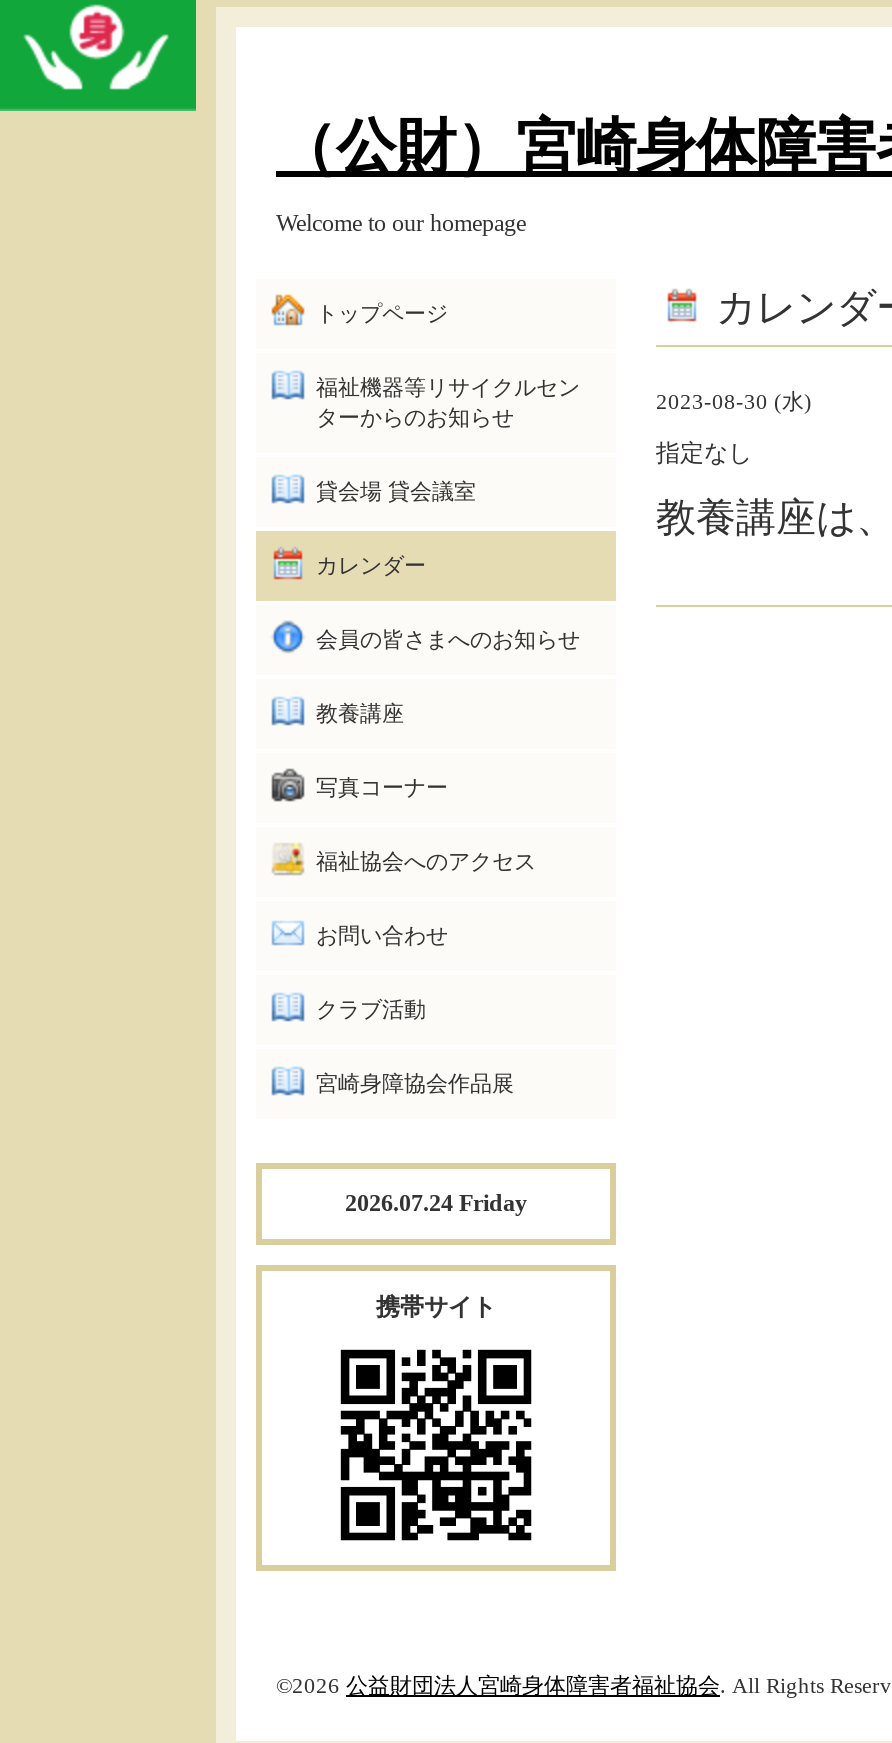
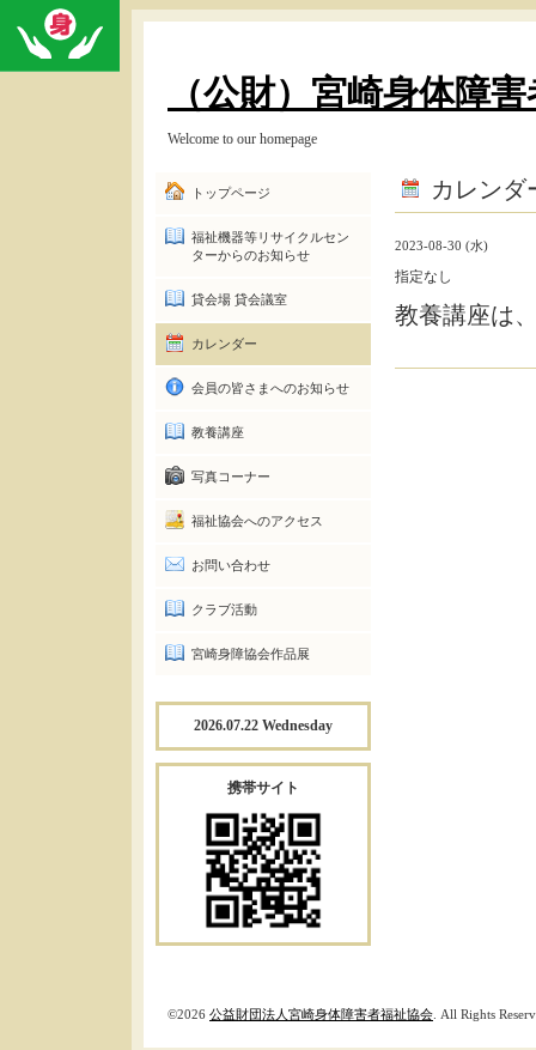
- 2026.07.24 Friday
+ 2026.07.22 Wednesday
